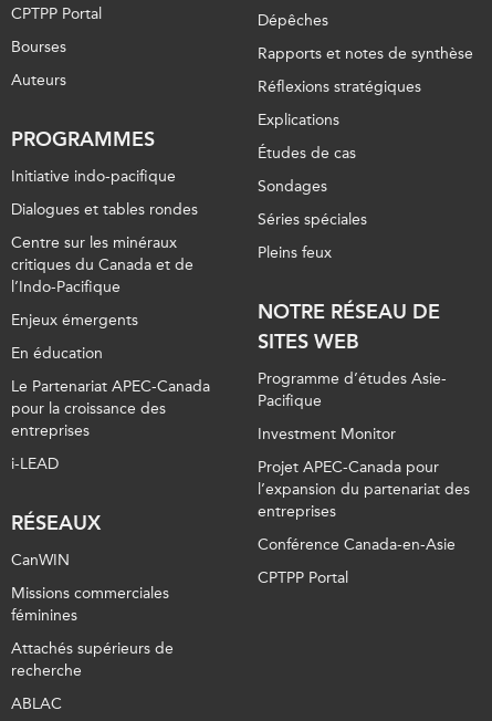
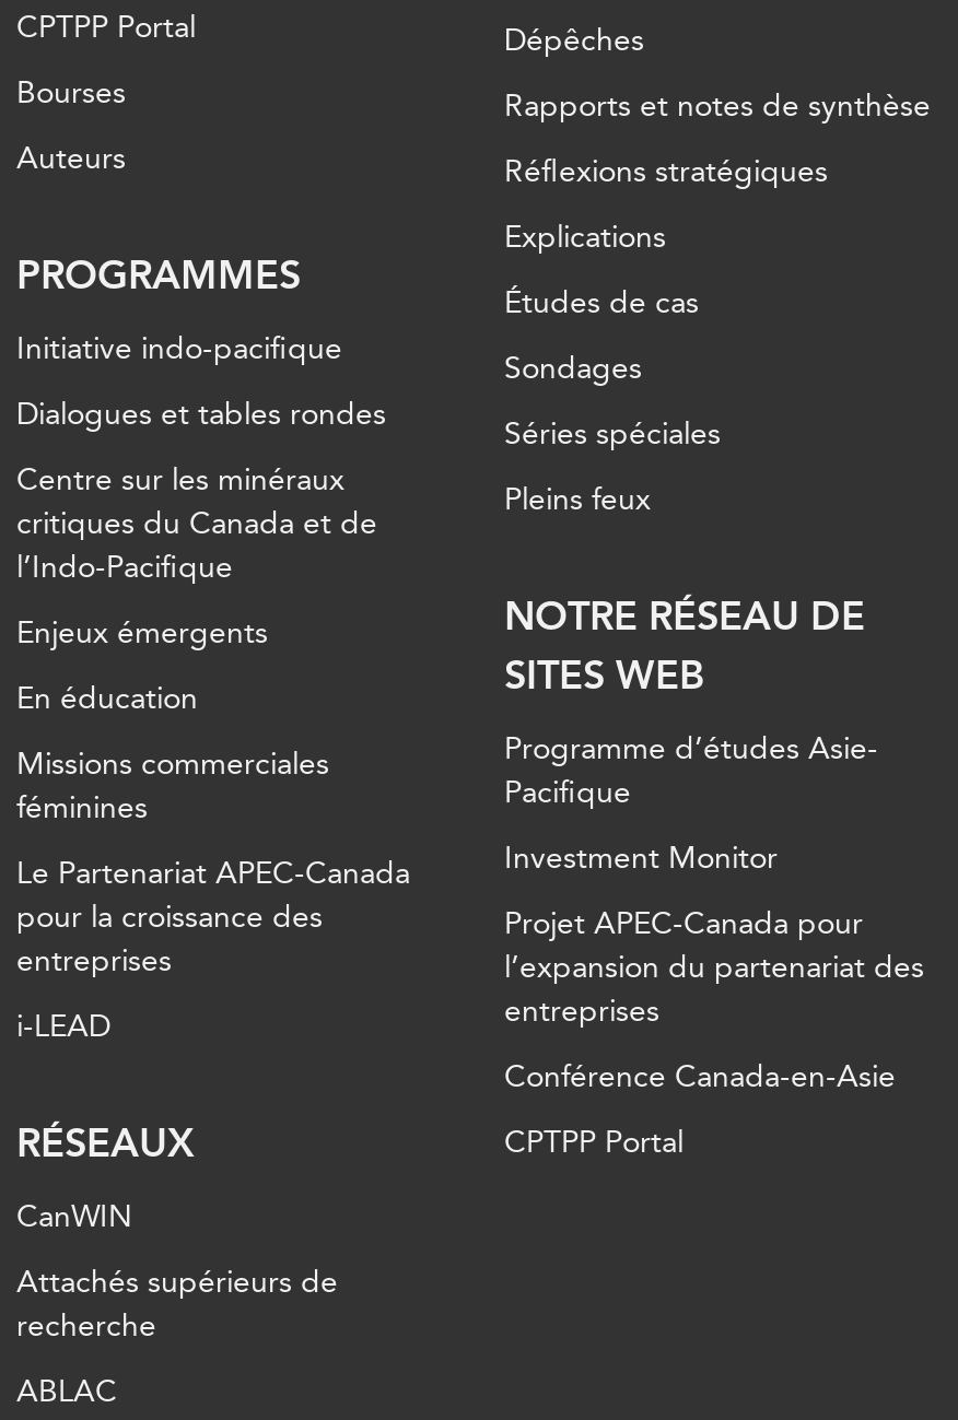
moved down: Le Partenariat APEC-Canada | pour la croissance des | entreprises | i-LEAD | RÉSEAUX | CanWIN

moved up: Missions commerciales | féminines
